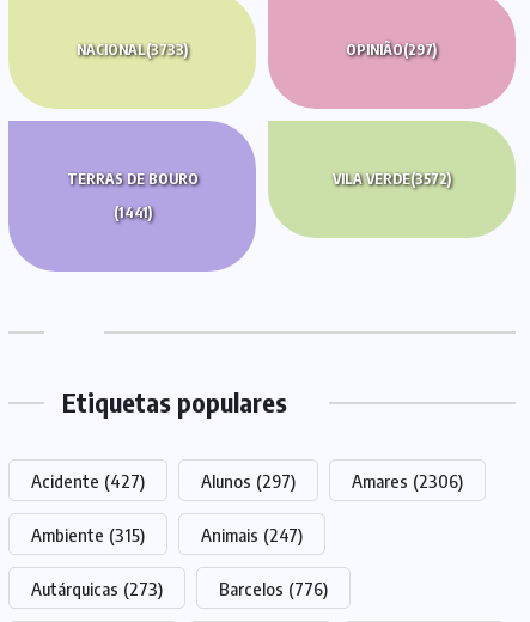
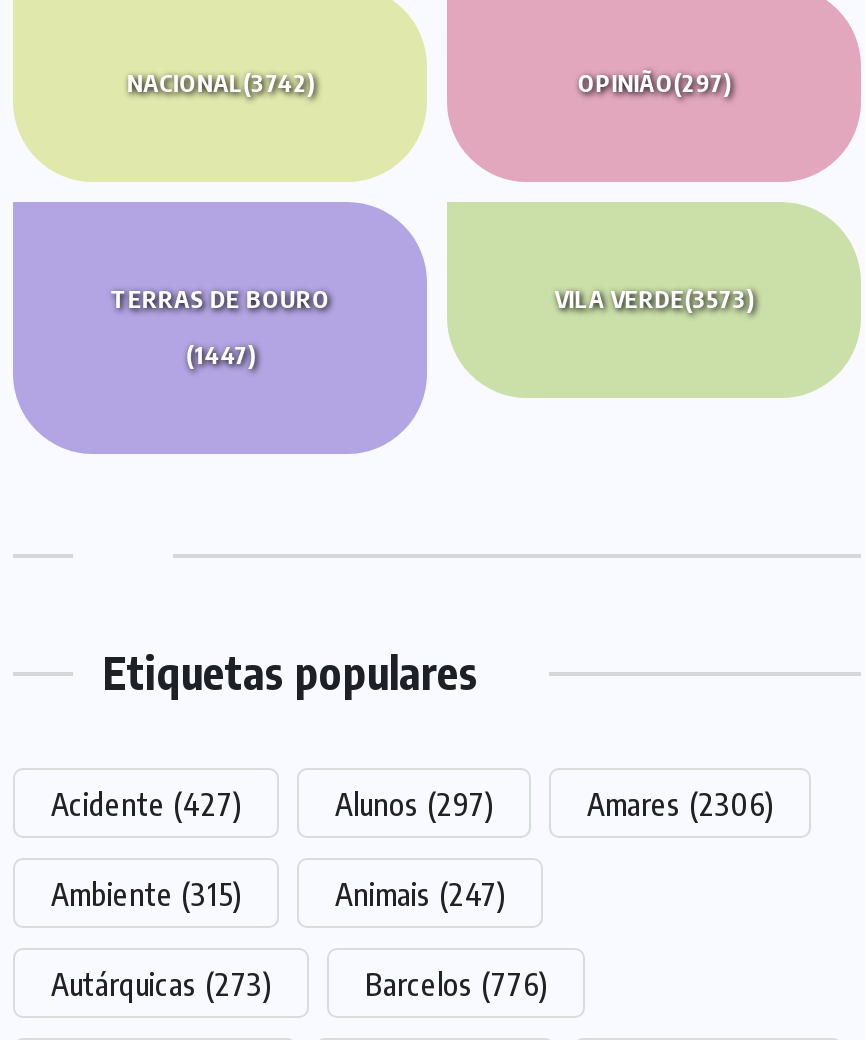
- NACIONAL(3733)
+ NACIONAL(3742)

- VILA VERDE(3572)
+ VILA VERDE(3573)

- (1441)
+ (1447)
